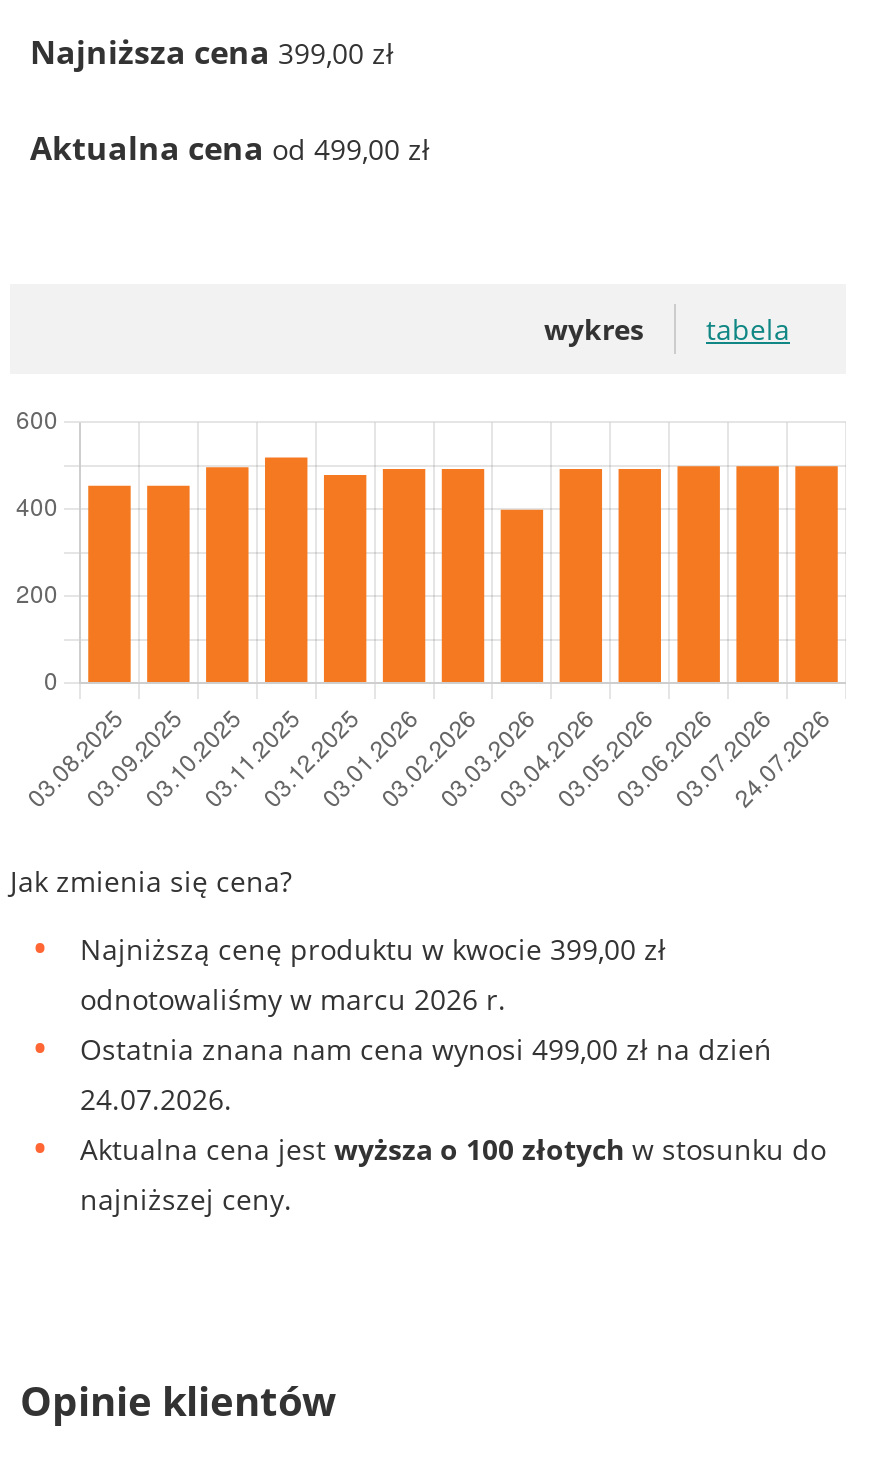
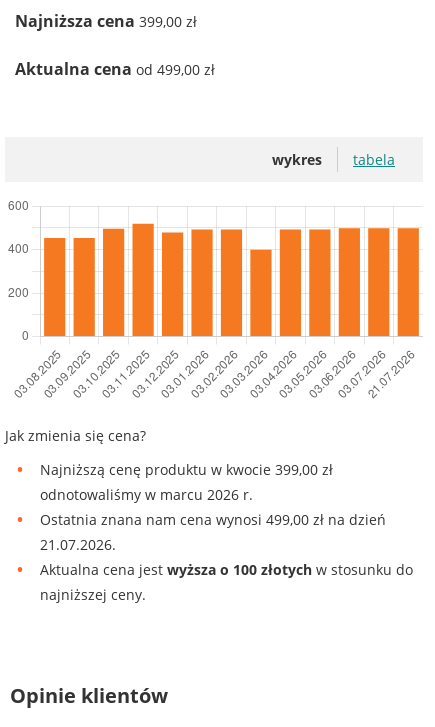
- 24.07.2026.
+ 21.07.2026.
